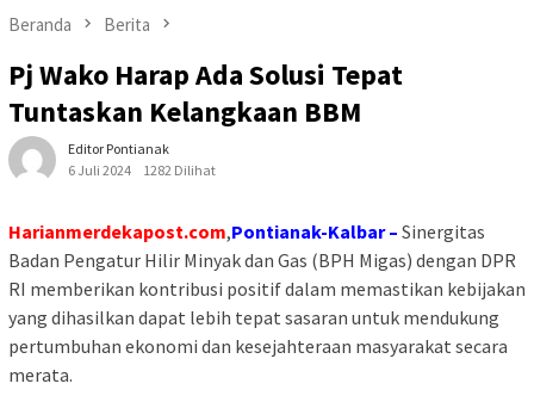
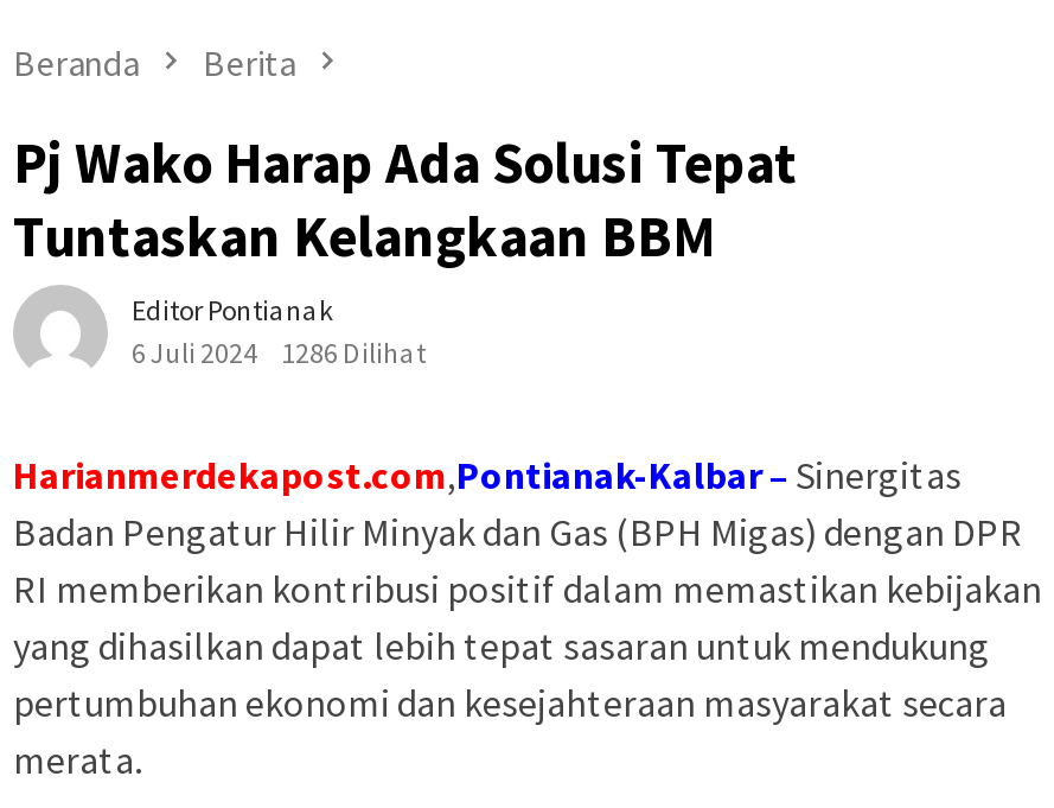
- 6 Juli 2024 1282 Dilihat
+ 6 Juli 2024 1286 Dilihat
